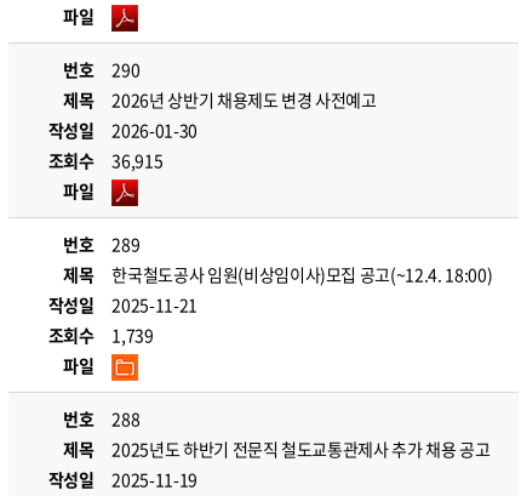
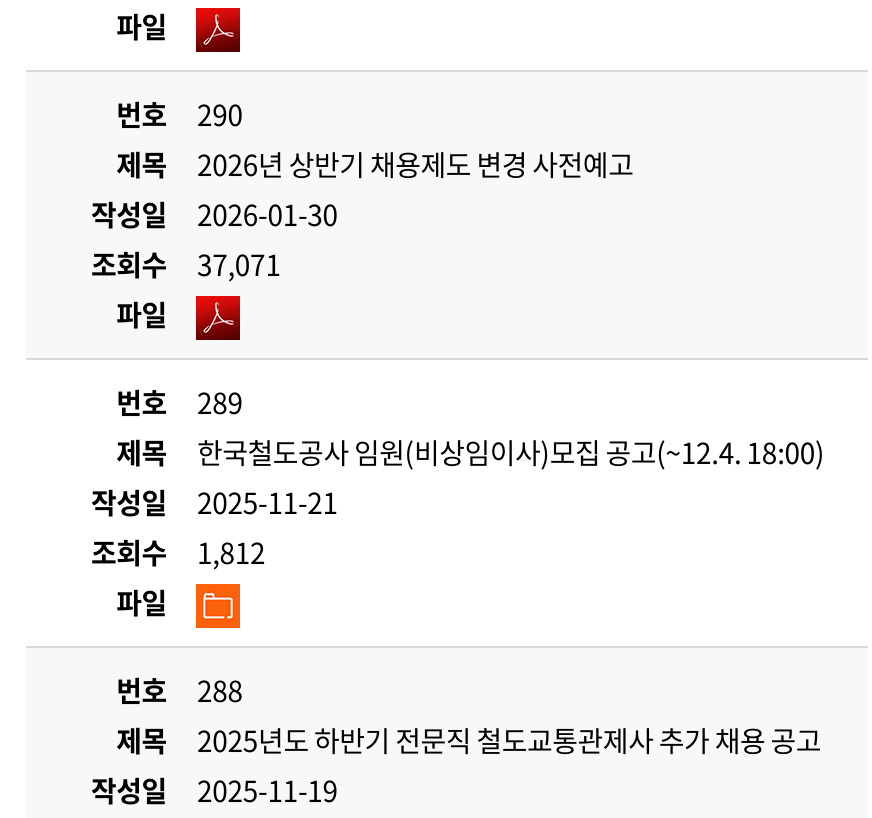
- 조회수 36,915
+ 조회수 37,071

- 조회수 1,739
+ 조회수 1,812
